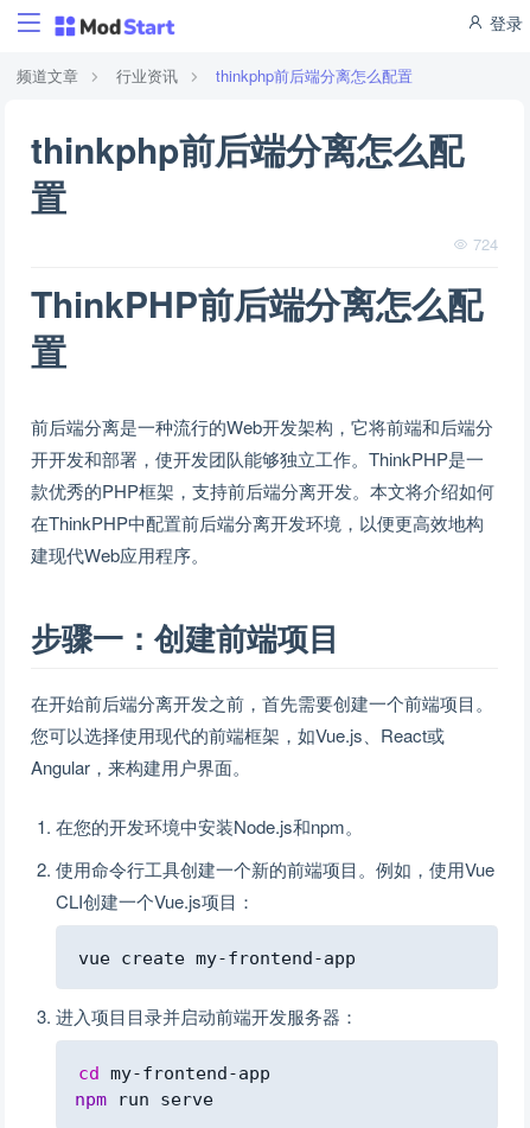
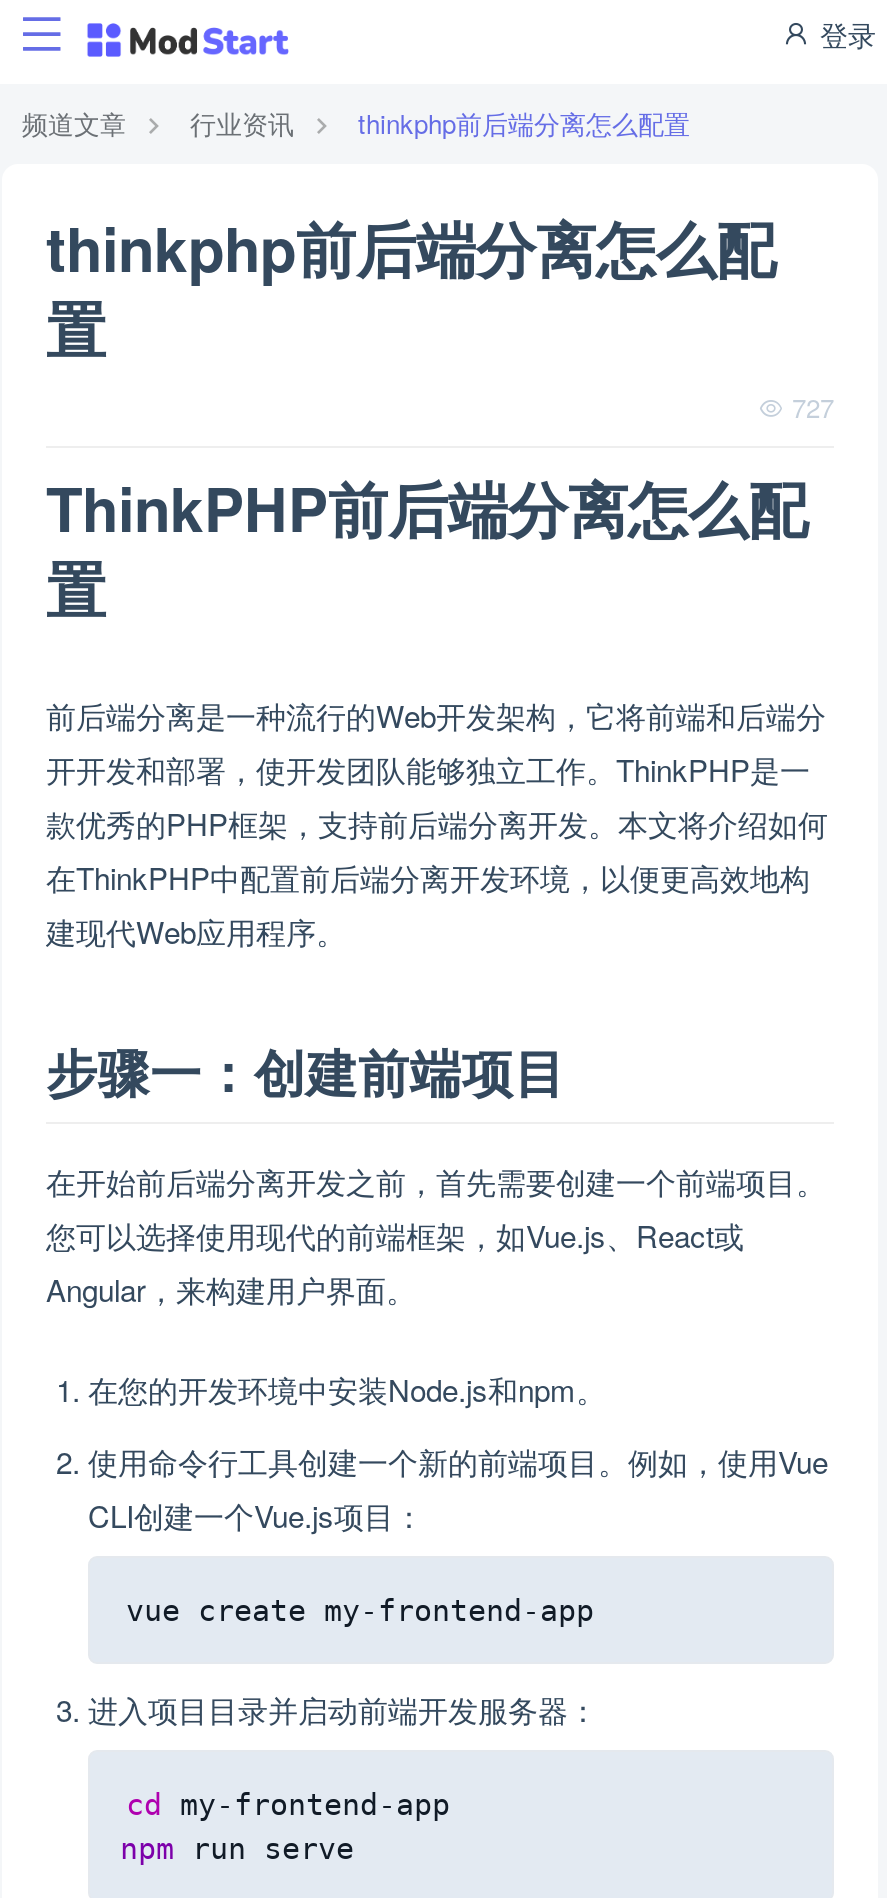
- 724
+ 727
